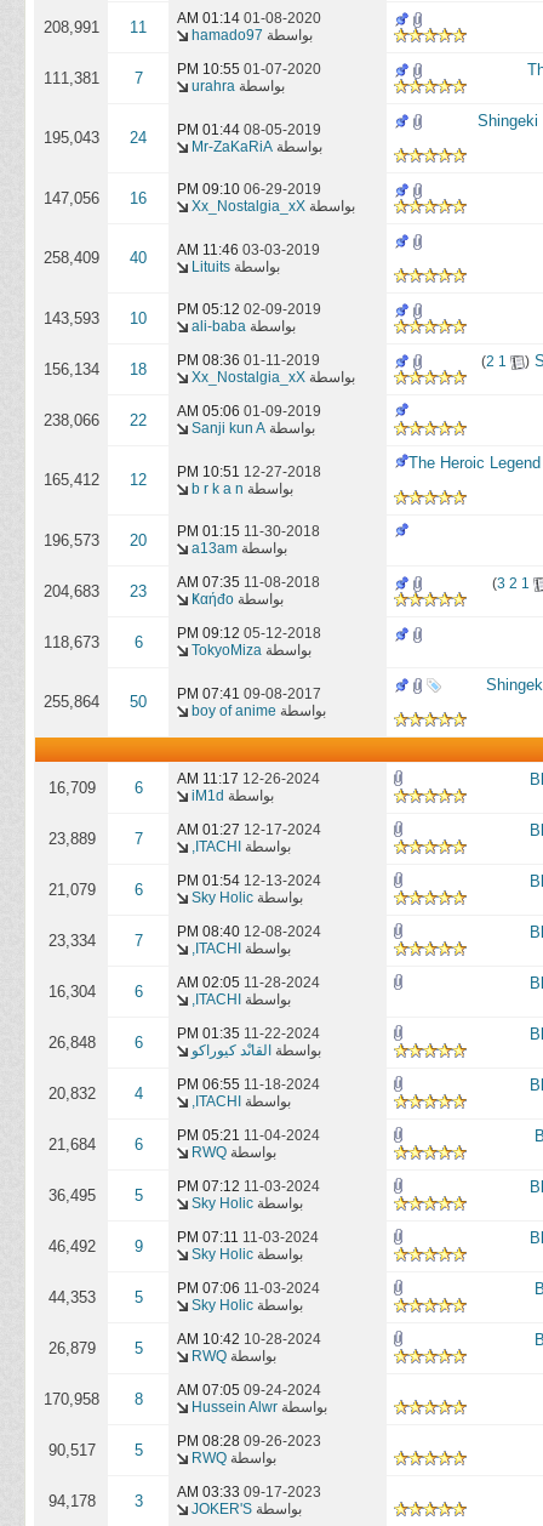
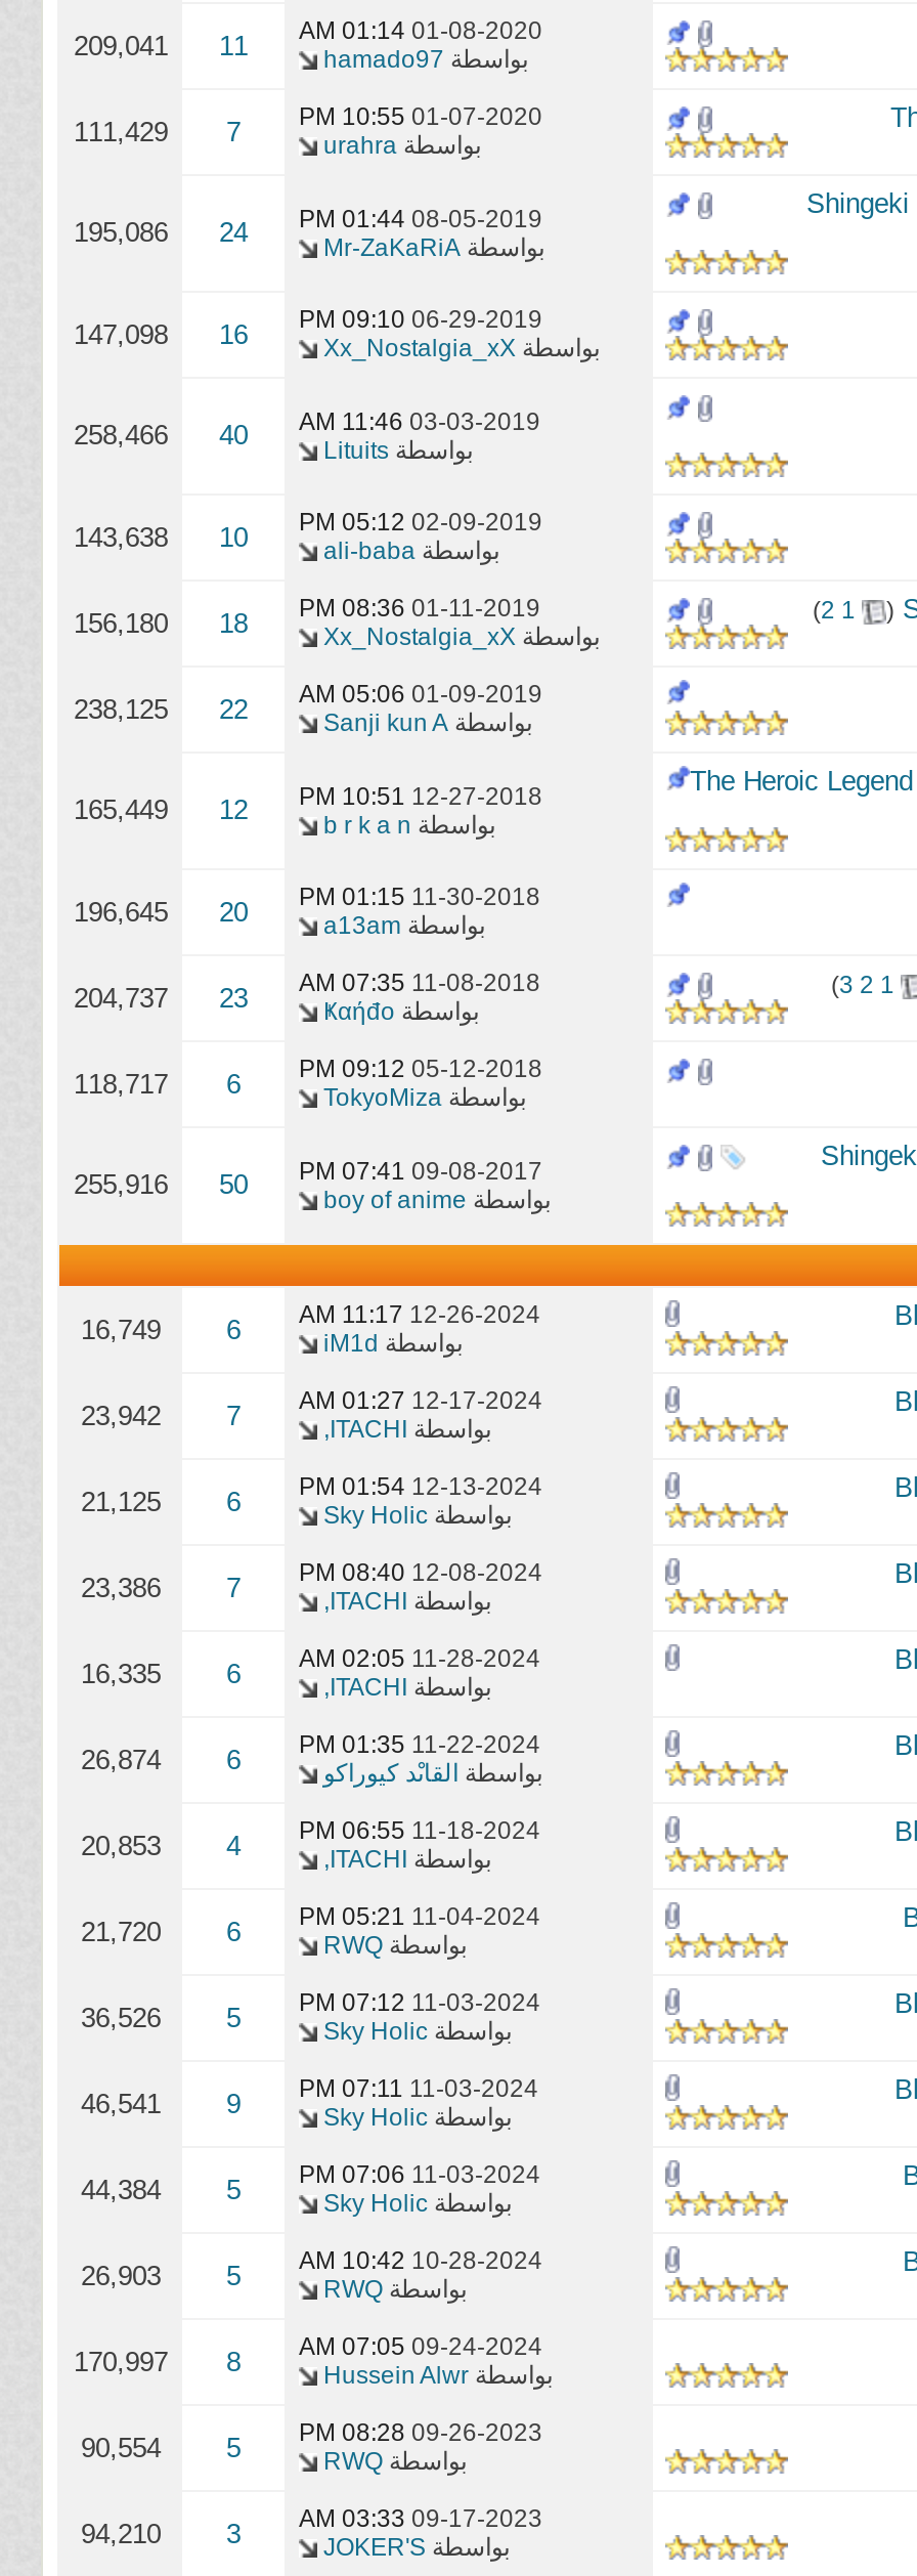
- 208,991 11
+ 209,041 11

- 111,381 7
+ 111,429 7

- 195,043 24
+ 195,086 24

- 147,056 16
+ 147,098 16

- 258,409 40
+ 258,466 40

- 143,593 10
+ 143,638 10

- 156,134 18
+ 156,180 18

- 238,066 22
+ 238,125 22

- 165,412 12
+ 165,449 12

- 196,573 20
+ 196,645 20

- 204,683 23
+ 204,737 23

- 118,673 6
+ 118,717 6

- 255,864 50
+ 255,916 50

- 16,709
+ 16,749

- 23,889
+ 23,942

- 21,079
+ 21,125

- 23,334
+ 23,386

- 16,304
+ 16,335

- 26,848
+ 26,874

- 20,832
+ 20,853

- 21,684
+ 21,720

- 36,495
+ 36,526

- 46,492
+ 46,541

- 44,353
+ 44,384

- 26,879
+ 26,903

- 170,958 8
+ 170,997 8

- 90,517
+ 90,554

- 94,178
+ 94,210
